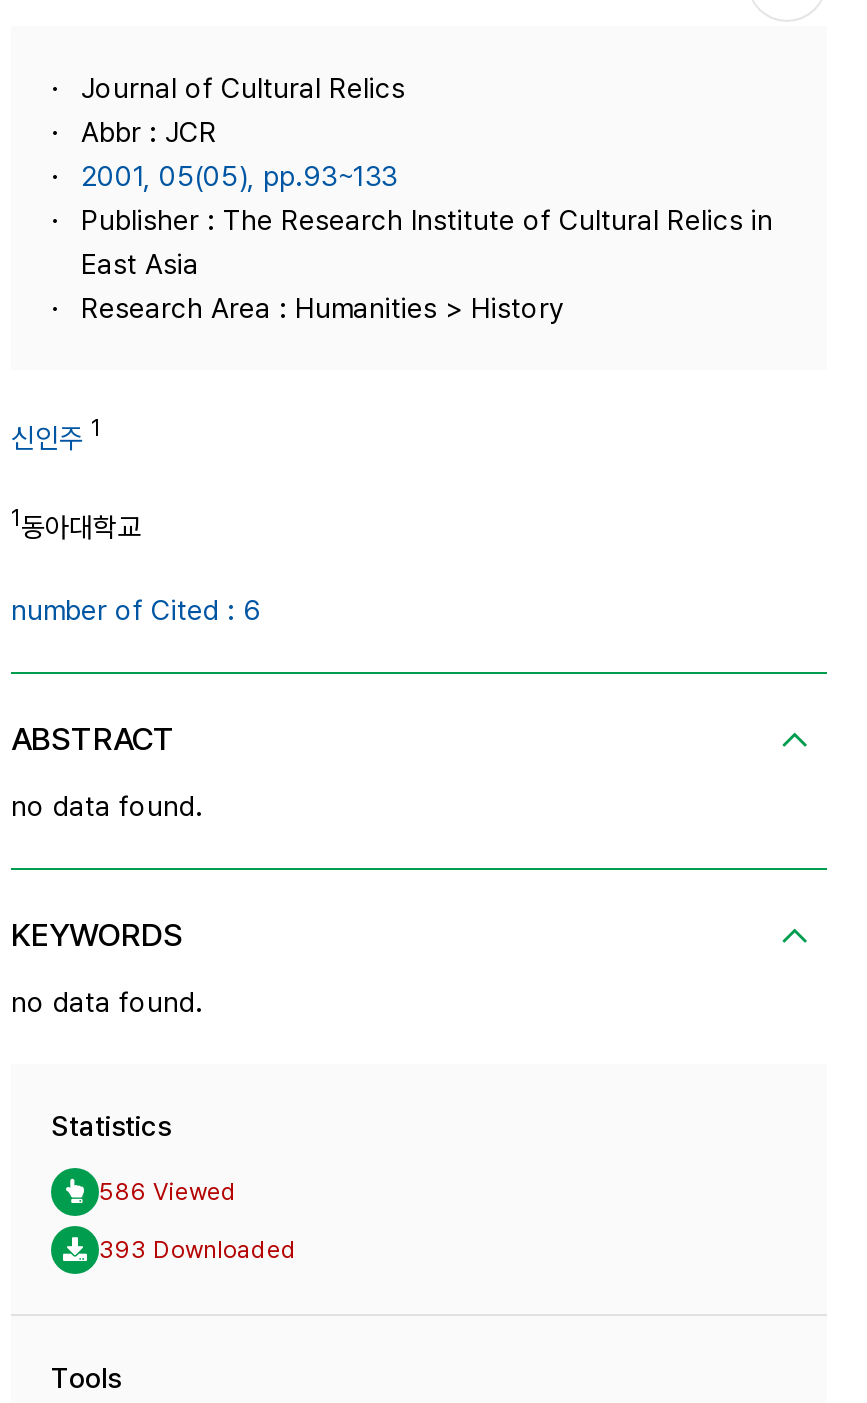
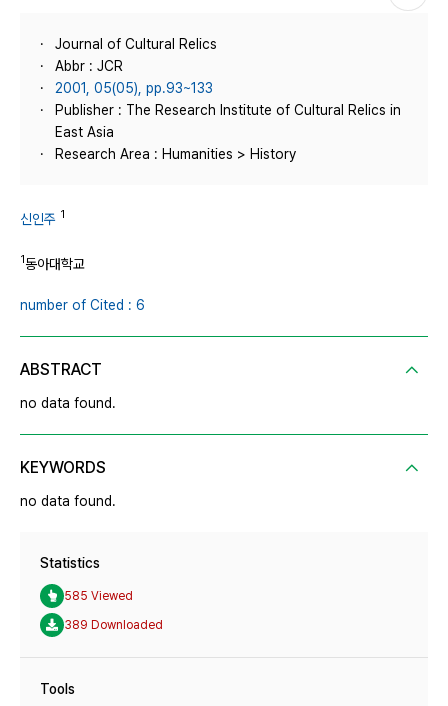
- 586 Viewed
+ 585 Viewed

- 393 Downloaded
+ 389 Downloaded
